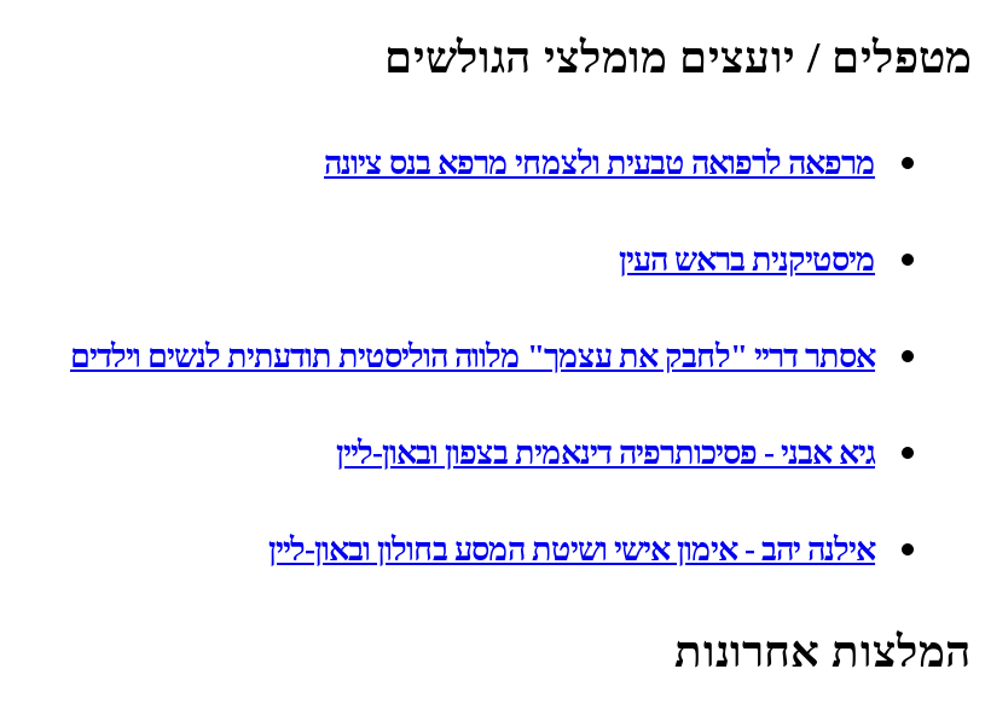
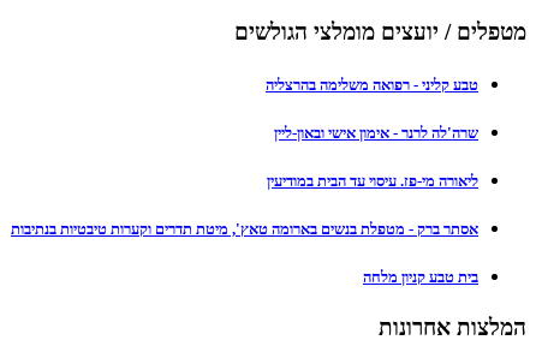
- מרפאה לרפואה טבעית ולצמחי מרפא בנס ציונה
+ טבע קליני - רפואה משלימה בהרצליה

- מיסטיקנית בראש העין
+ שרה'לה לרנר - אימון אישי ובאון-ליין

- אסתר דריי "לחבק את עצמך" מלווה הוליסטית תודעתית לנשים וילדים
+ ליאורה מי-פז. עיסוי עד הבית במודיעין

- גיא אבני - פסיכותרפיה דינאמית בצפון ובאון-ליין
+ אסתר ברק - מטפלת בנשים בארומה טאץ', מיטת תדרים וקערות טיבטיות בנתיבות

- אילנה יהב - אימון אישי ושיטת המסע בחולון ובאון-ליין
+ בית טבע קניון מלחה
